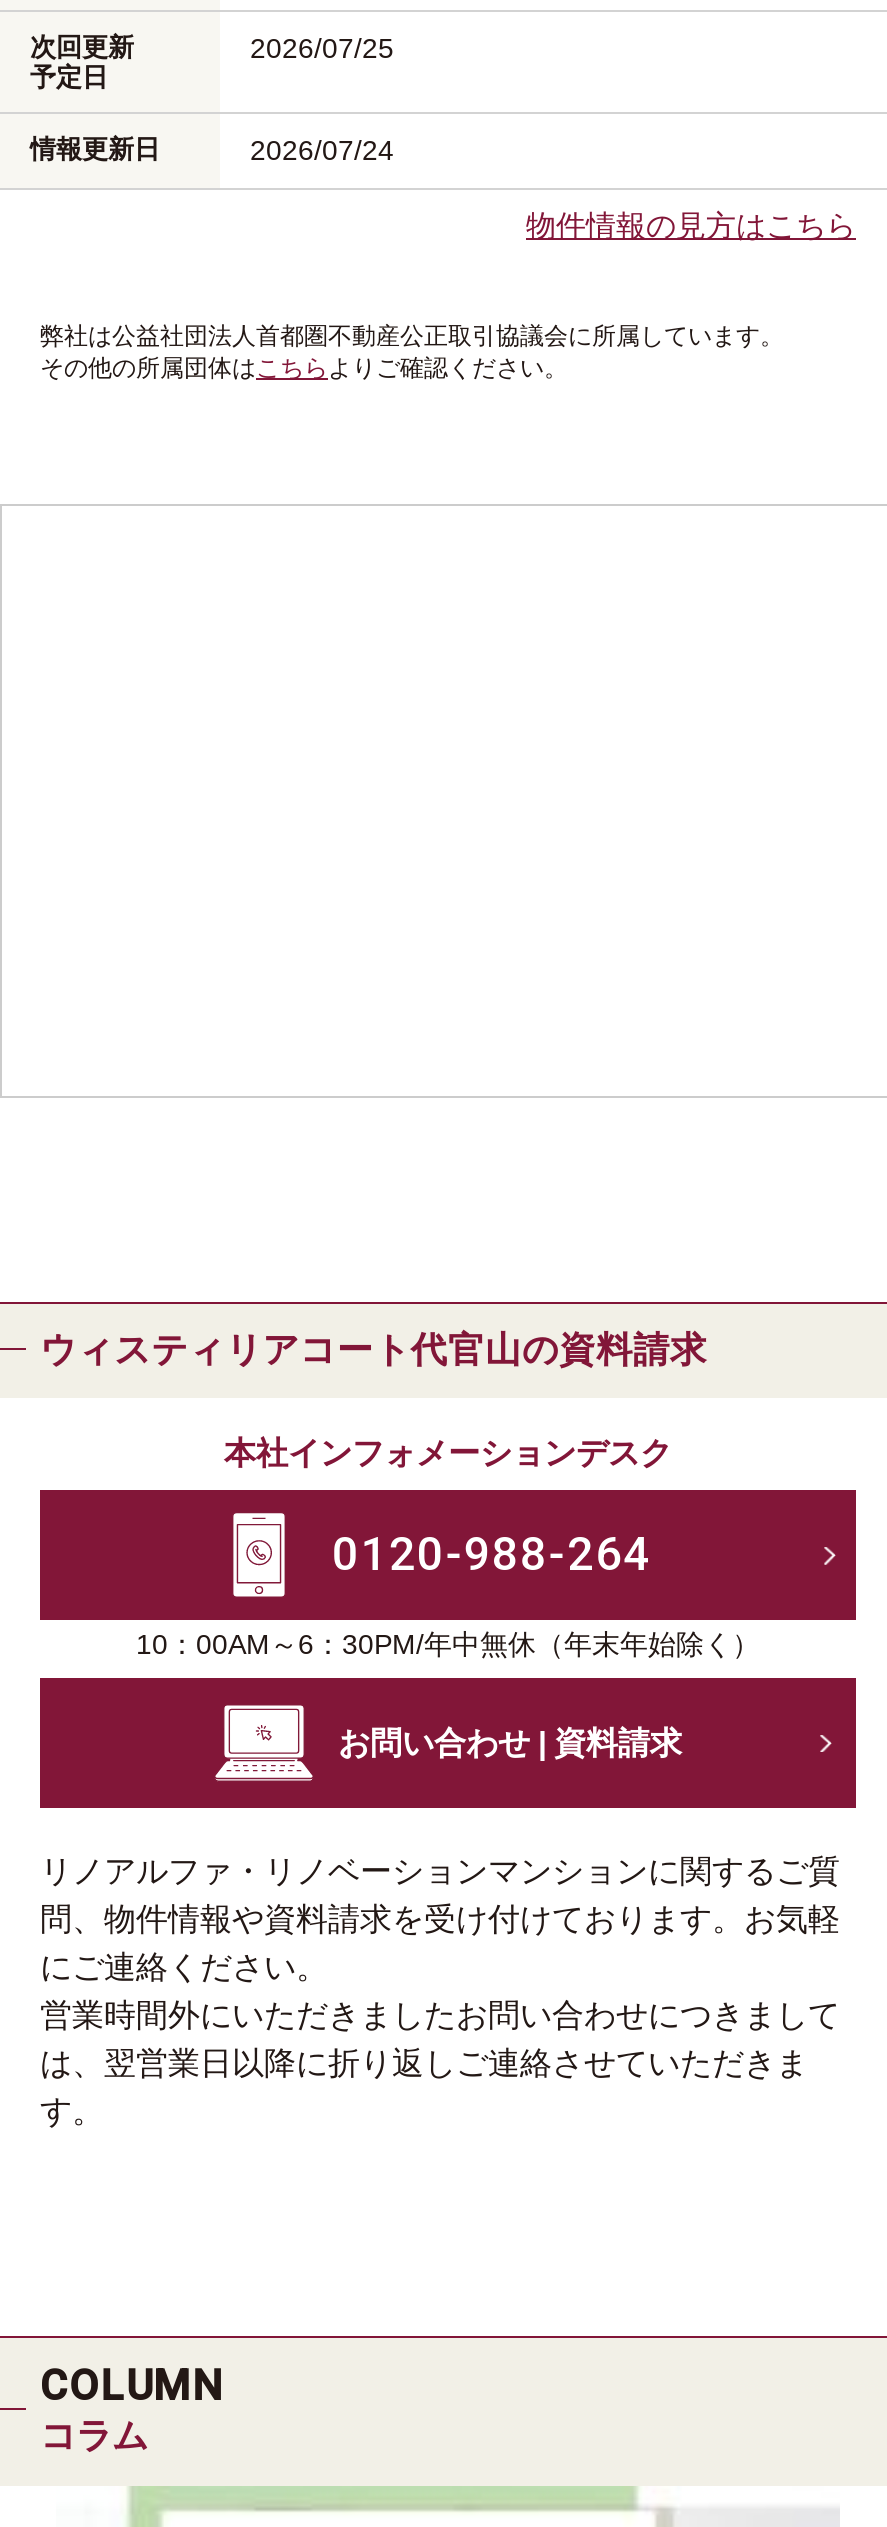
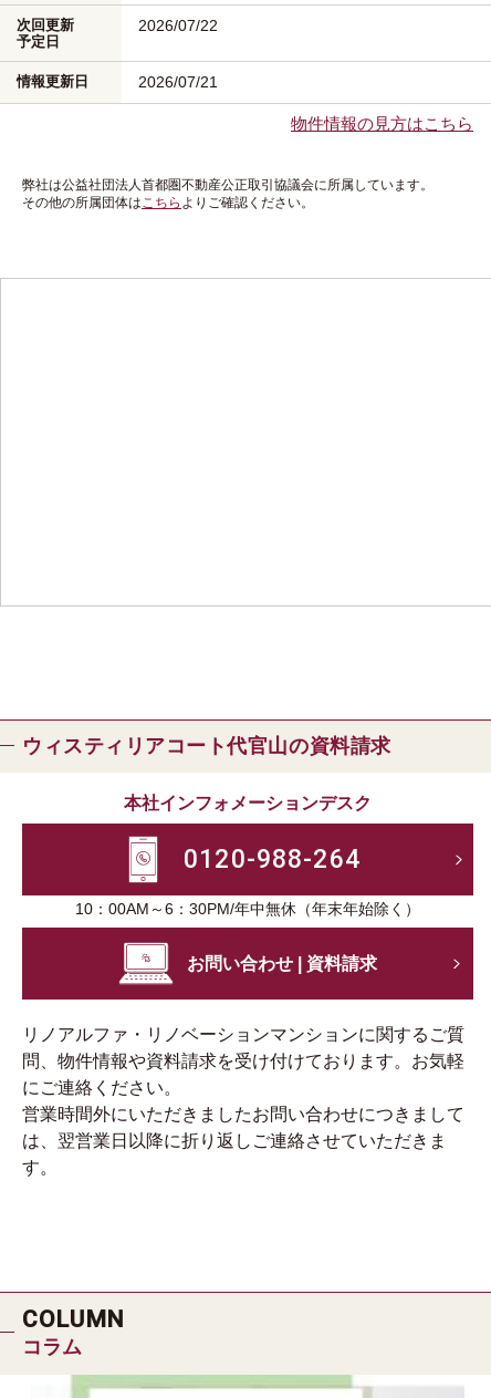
- 2026/07/25
+ 2026/07/22

- 2026/07/24
+ 2026/07/21
